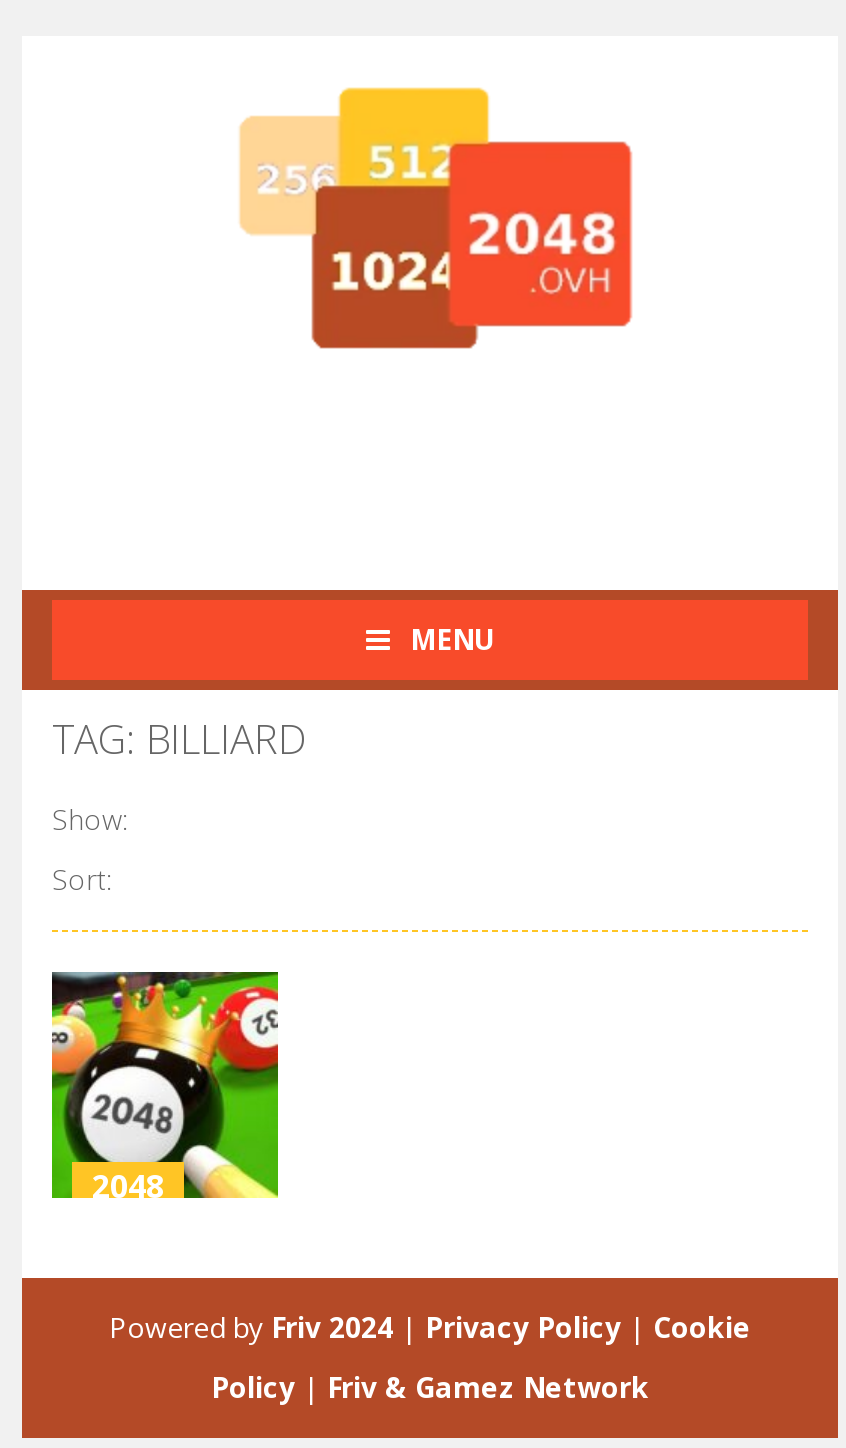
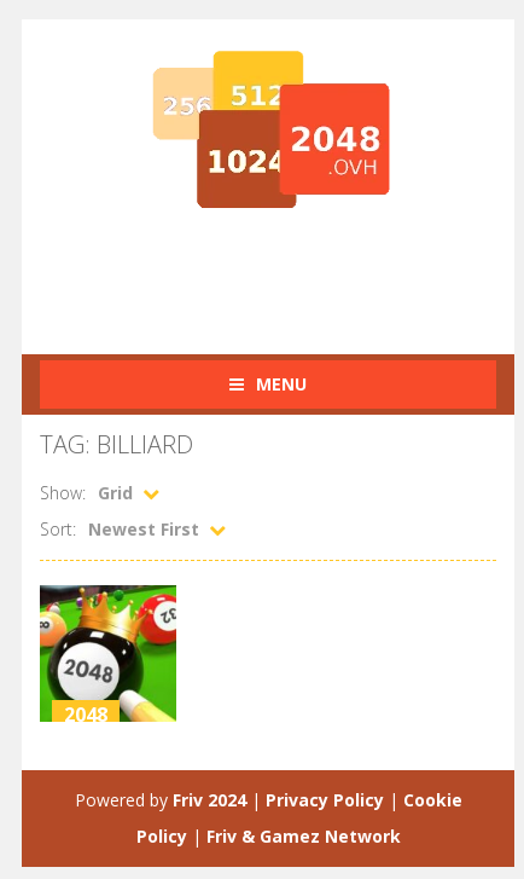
- Show:
+ Show: Grid

- Sort:
+ Sort: Newest First
